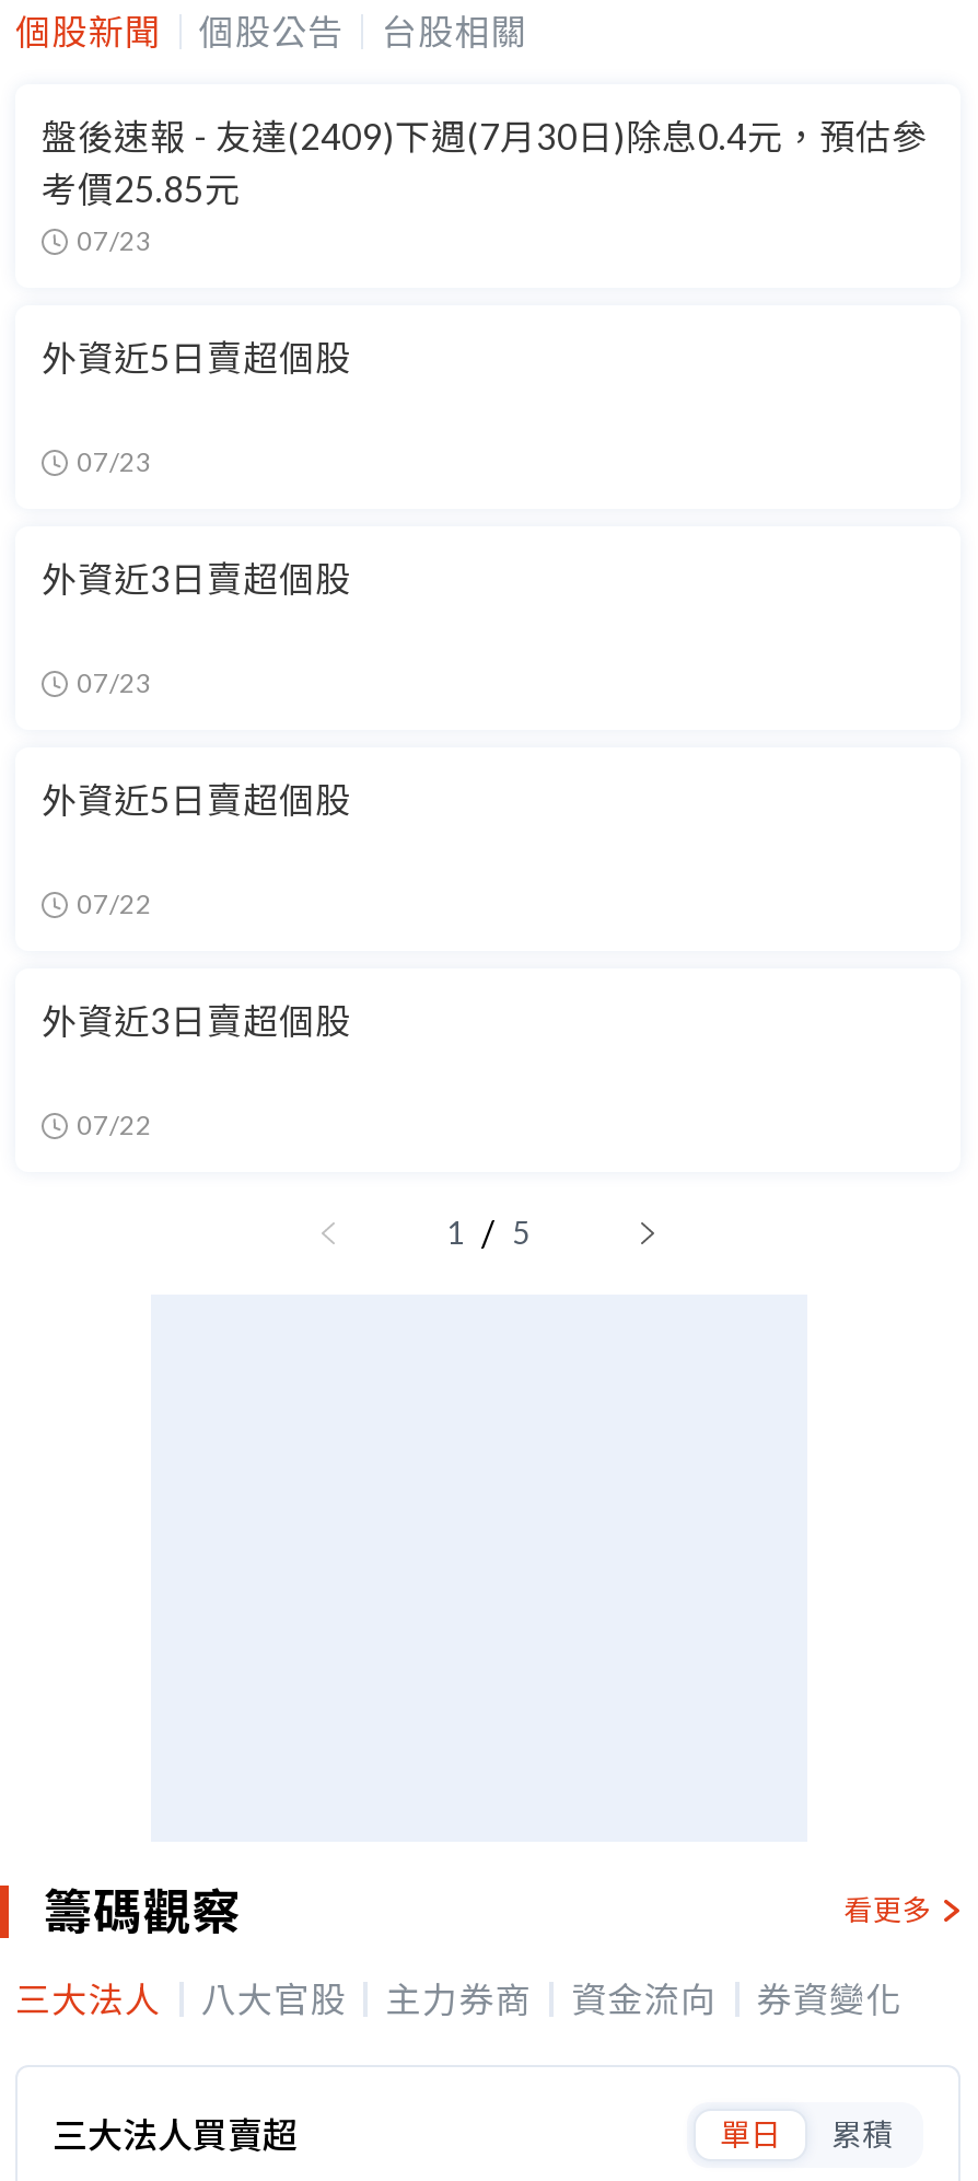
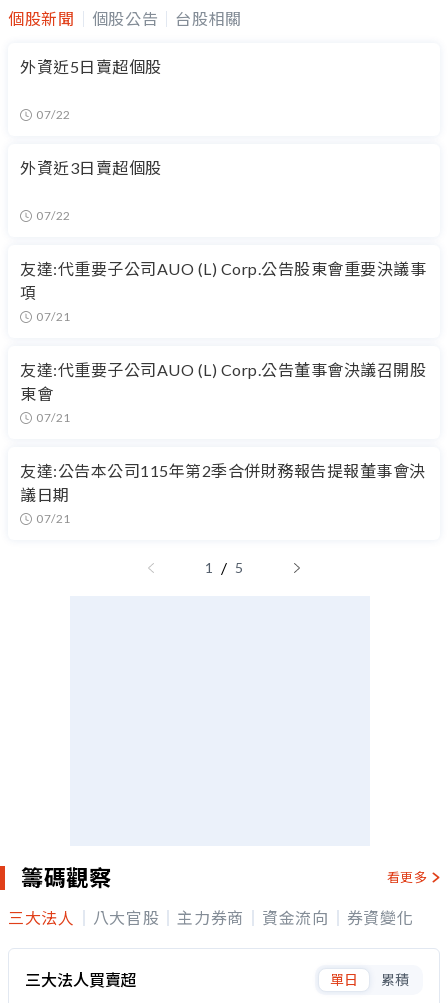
- 盤後速報 - 友達(2409)下週(7月30日)除息0.4元，預估參
- 考價25.85元
- 07/23
- 外資近5日賣超個股
- 07/23
- 外資近3日賣超個股
- 07/23

moved up: 外資近5日賣超個股 | 07/22 | 外資近3日賣超個股 | 07/22

+ 友達:代重要子公司AUO (L) Corp.公告股東會重要決議事
+ 項
+ 07/21
+ 友達:代重要子公司AUO (L) Corp.公告董事會決議召開股
+ 東會
+ 07/21
+ 友達:公告本公司115年第2季合併財務報告提報董事會決
+ 議日期
+ 07/21
